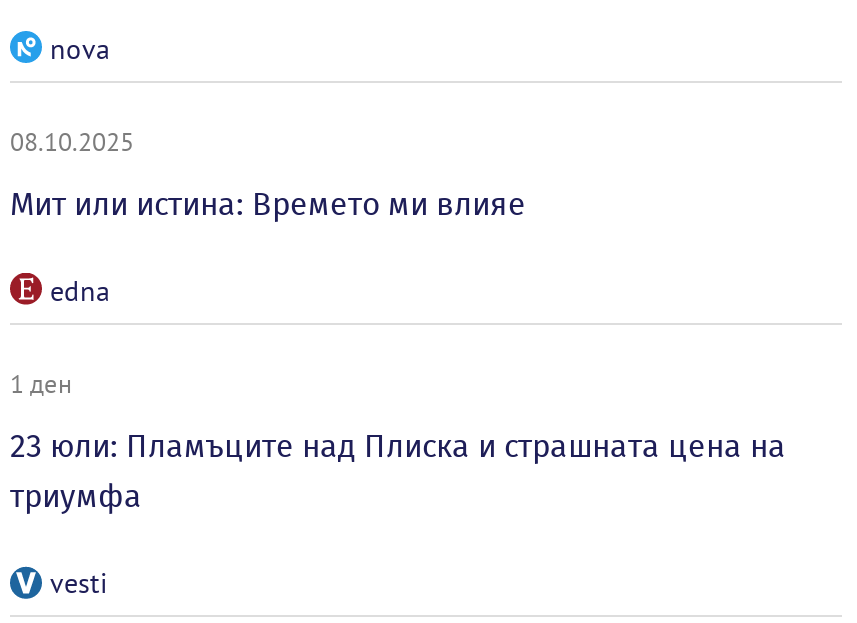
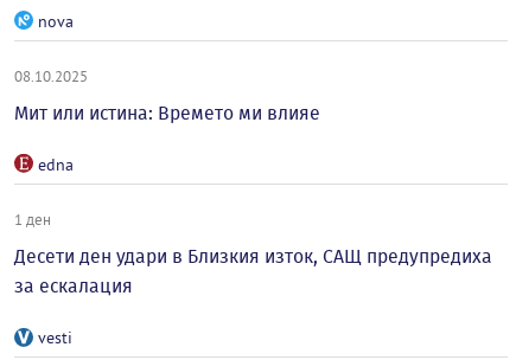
- 23 юли: Пламъците над Плиска и страшната цена на
- триумфа
+ Десети ден удари в Близкия изток, САЩ предупредиха
+ за ескалация
